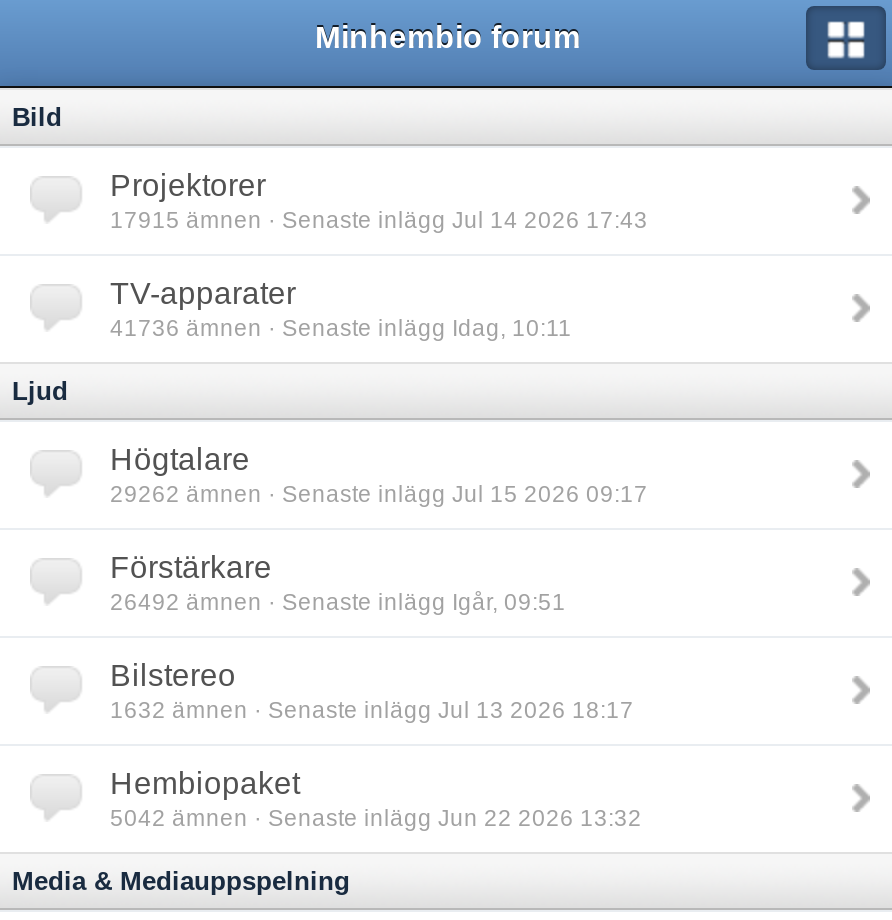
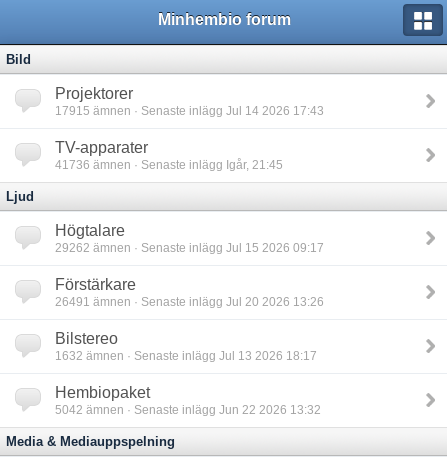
- 41736 ämnen · Senaste inlägg Idag, 10:11
+ 41736 ämnen · Senaste inlägg Igår, 21:45

- 26492 ämnen · Senaste inlägg Igår, 09:51
+ 26491 ämnen · Senaste inlägg Jul 20 2026 13:26
